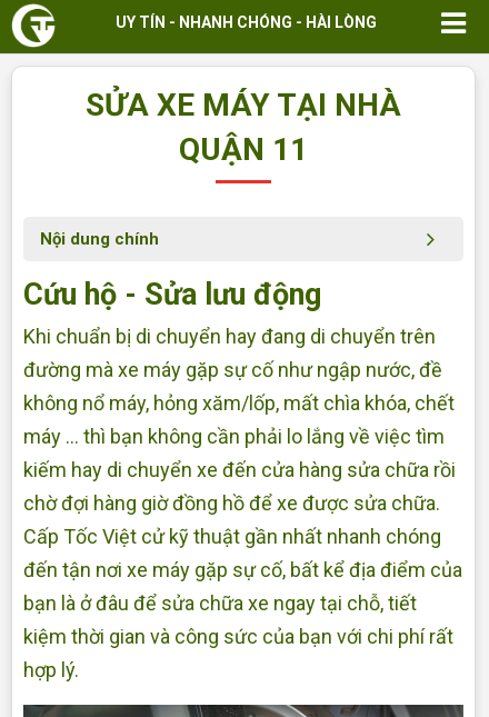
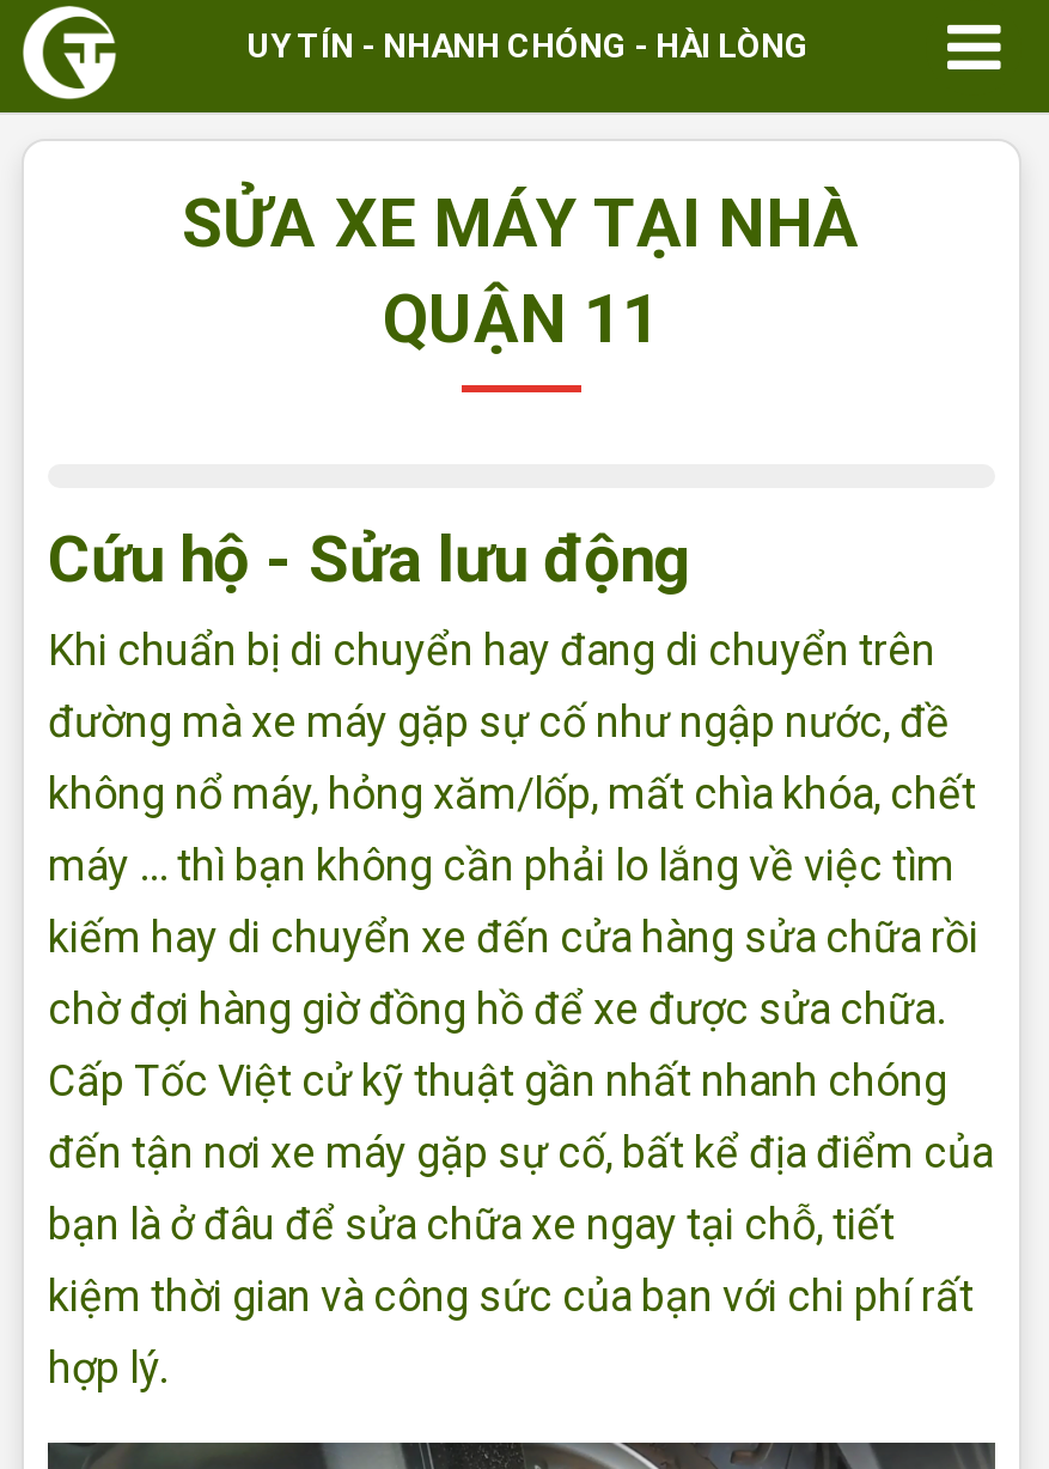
- Nội dung chính
